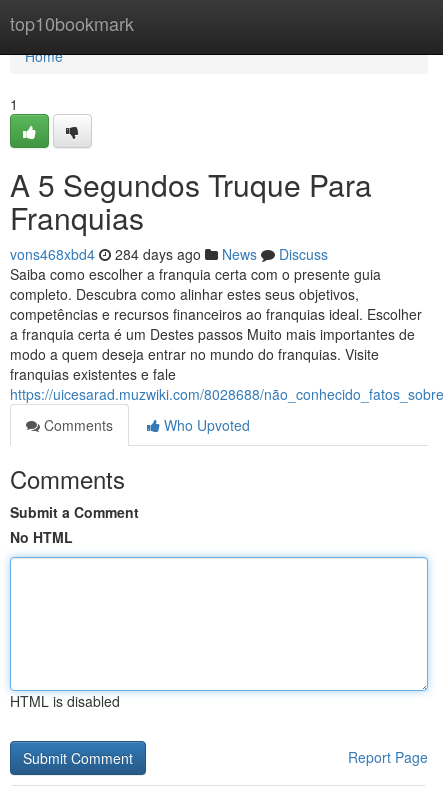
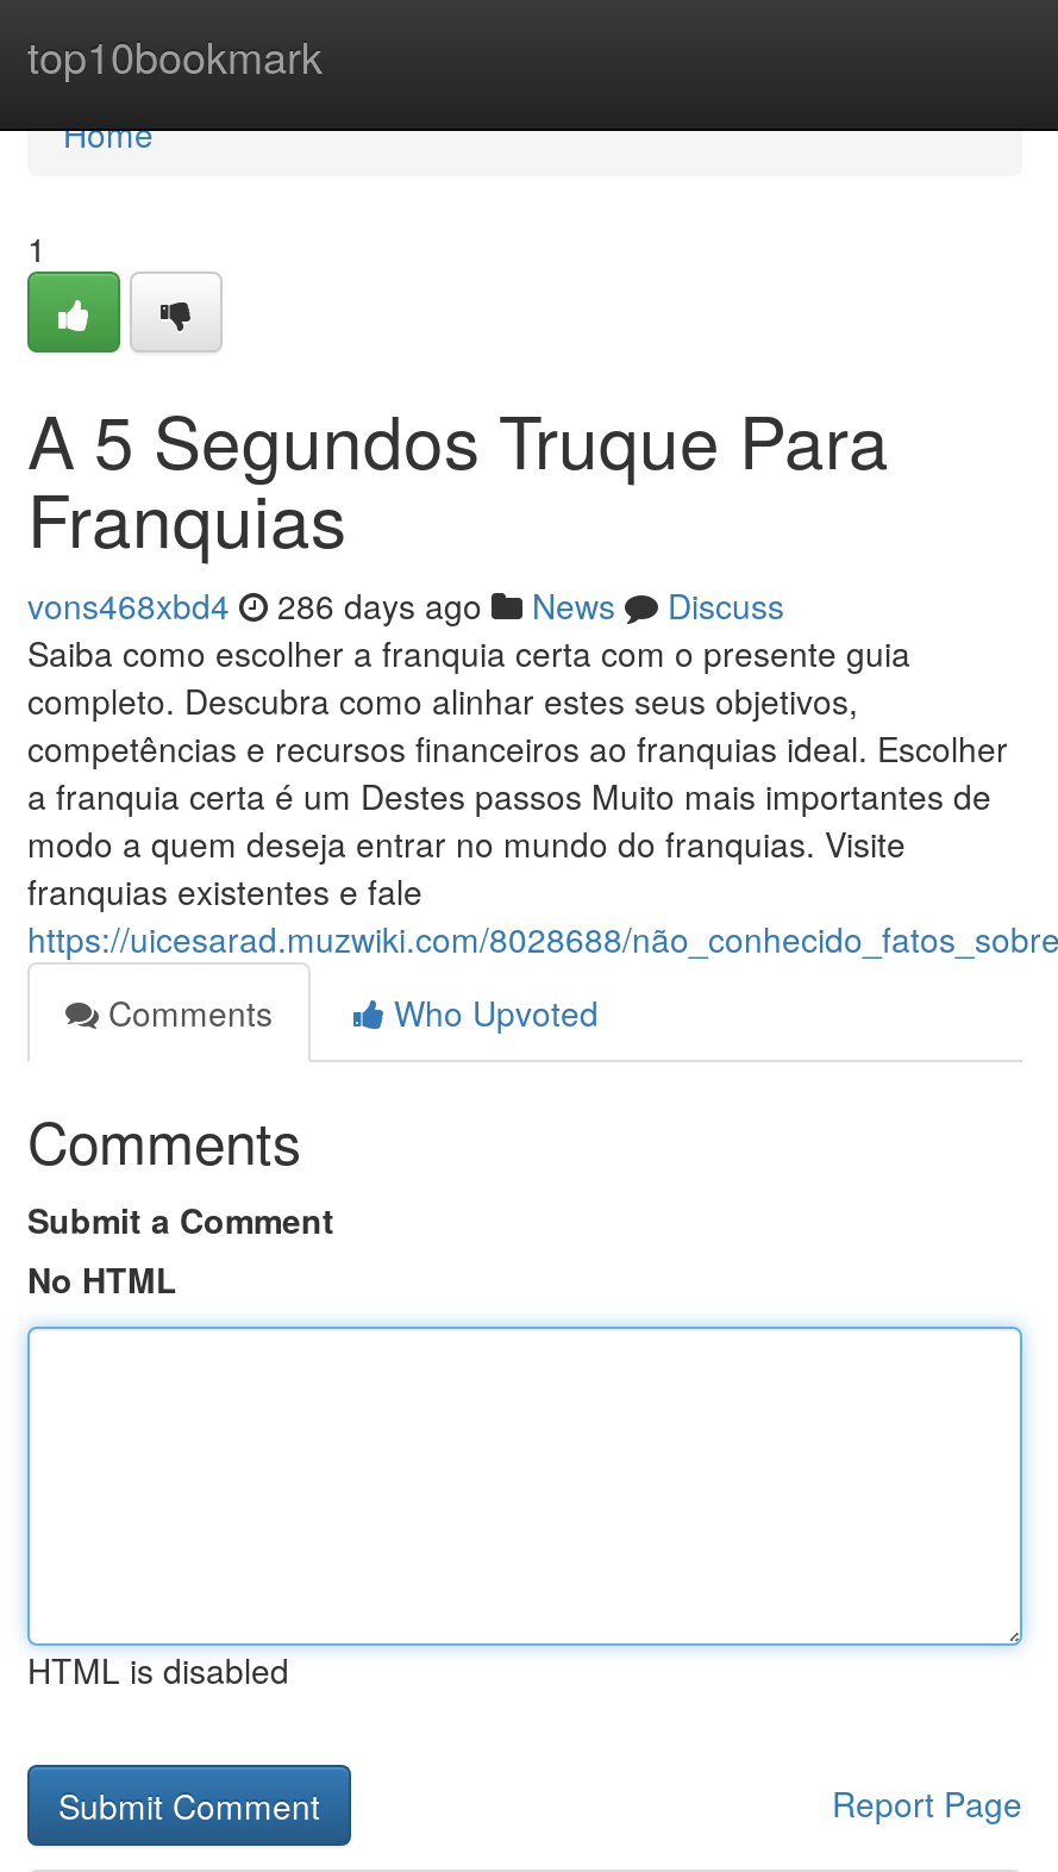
- vons468xbd4 284 days ago News Discuss
+ vons468xbd4 286 days ago News Discuss
